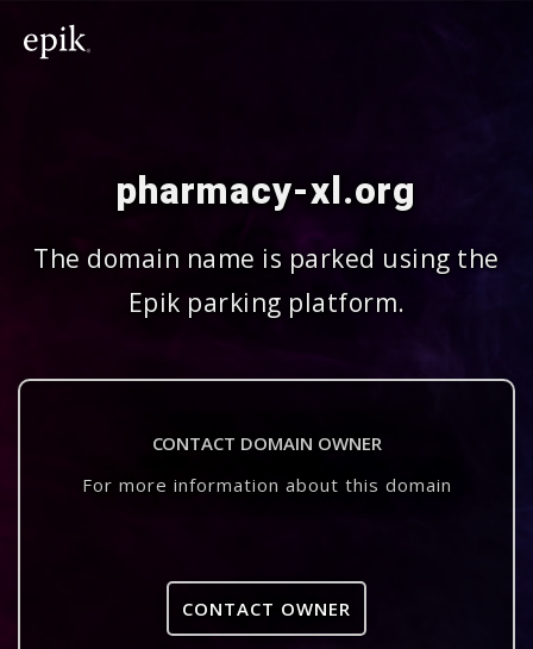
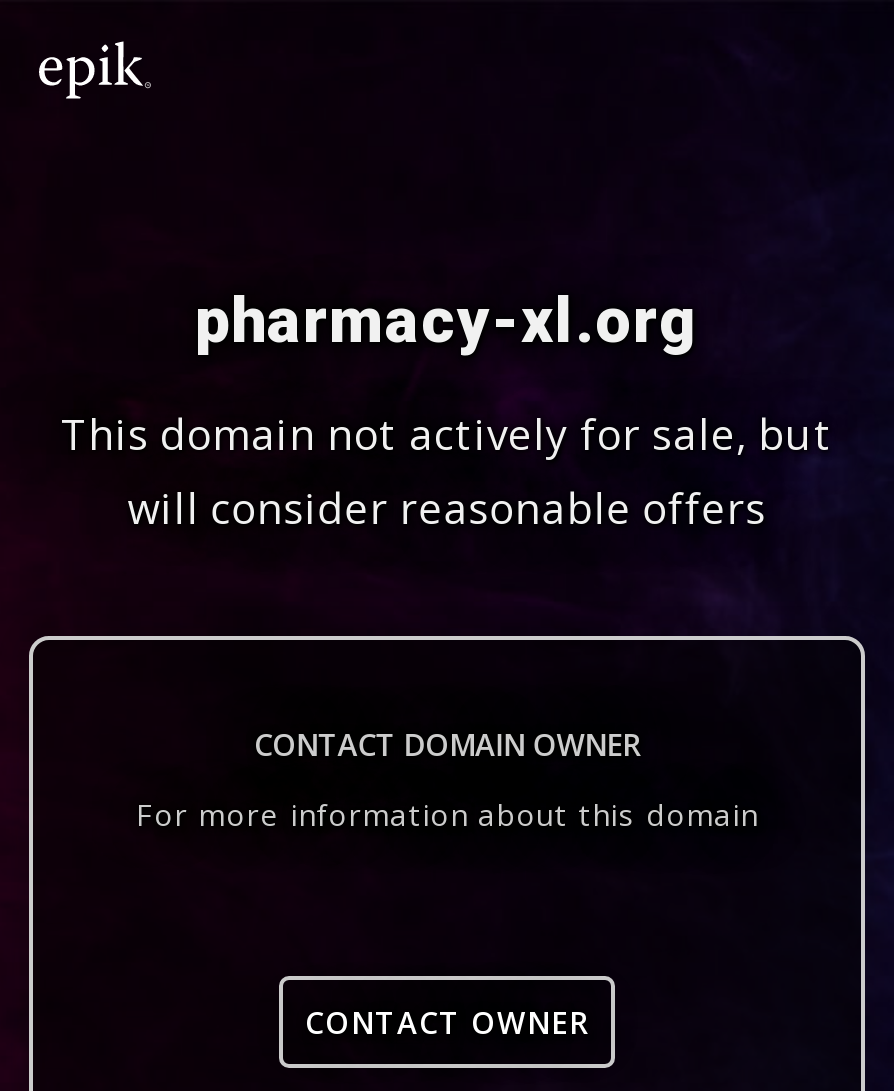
- The domain name is parked using the
- Epik parking platform.
+ This domain not actively for sale, but
+ will consider reasonable offers
